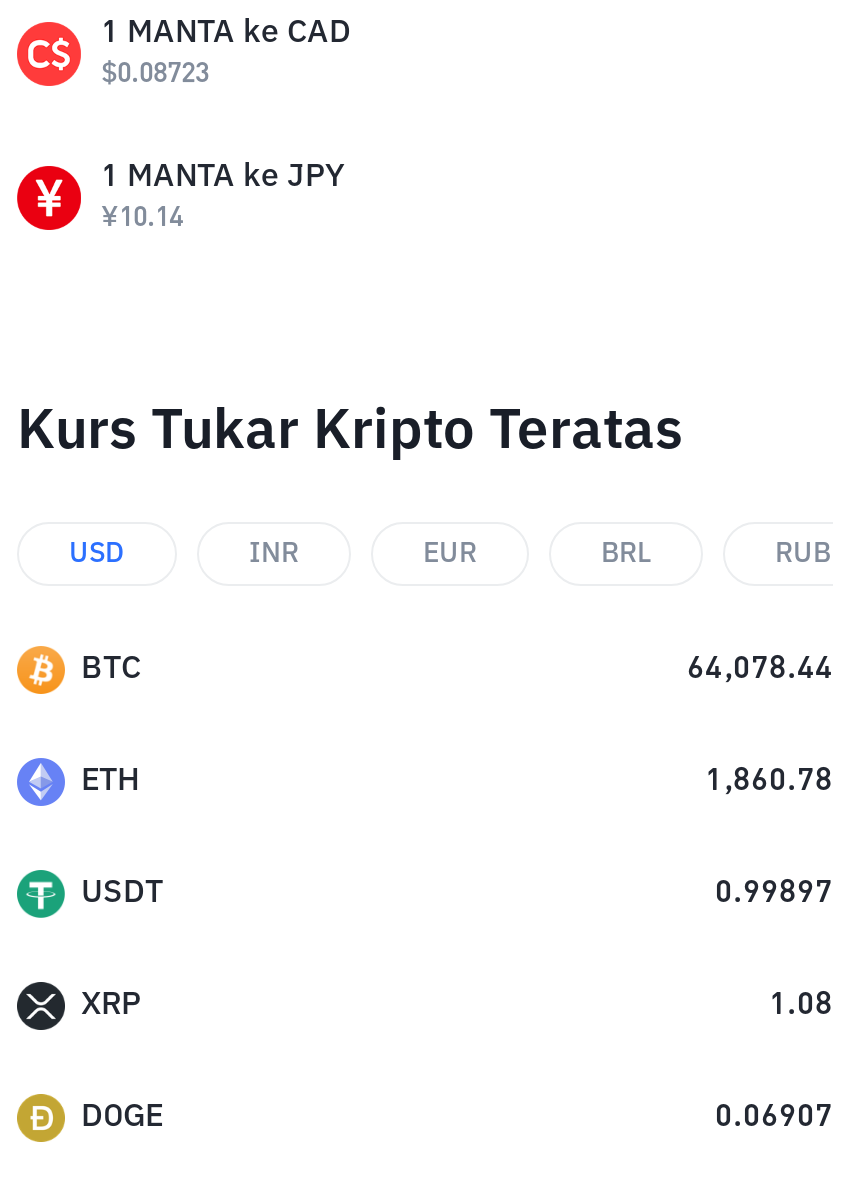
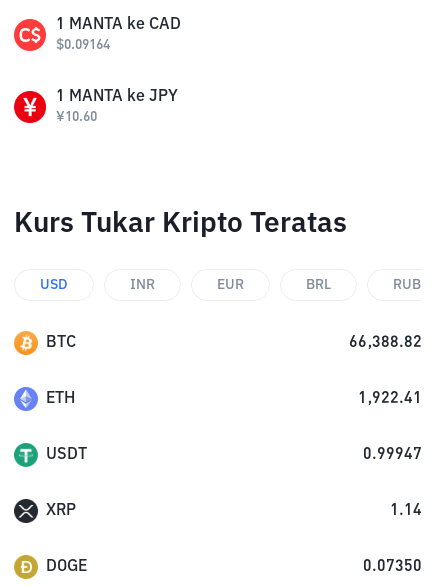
- $0.08723
+ $0.09164

- ¥10.14
+ ¥10.60

- 64,078.44
+ 66,388.82

- 1,860.78
+ 1,922.41

- 0.99897
+ 0.99947

- 1.08
+ 1.14

- 0.06907
+ 0.07350
